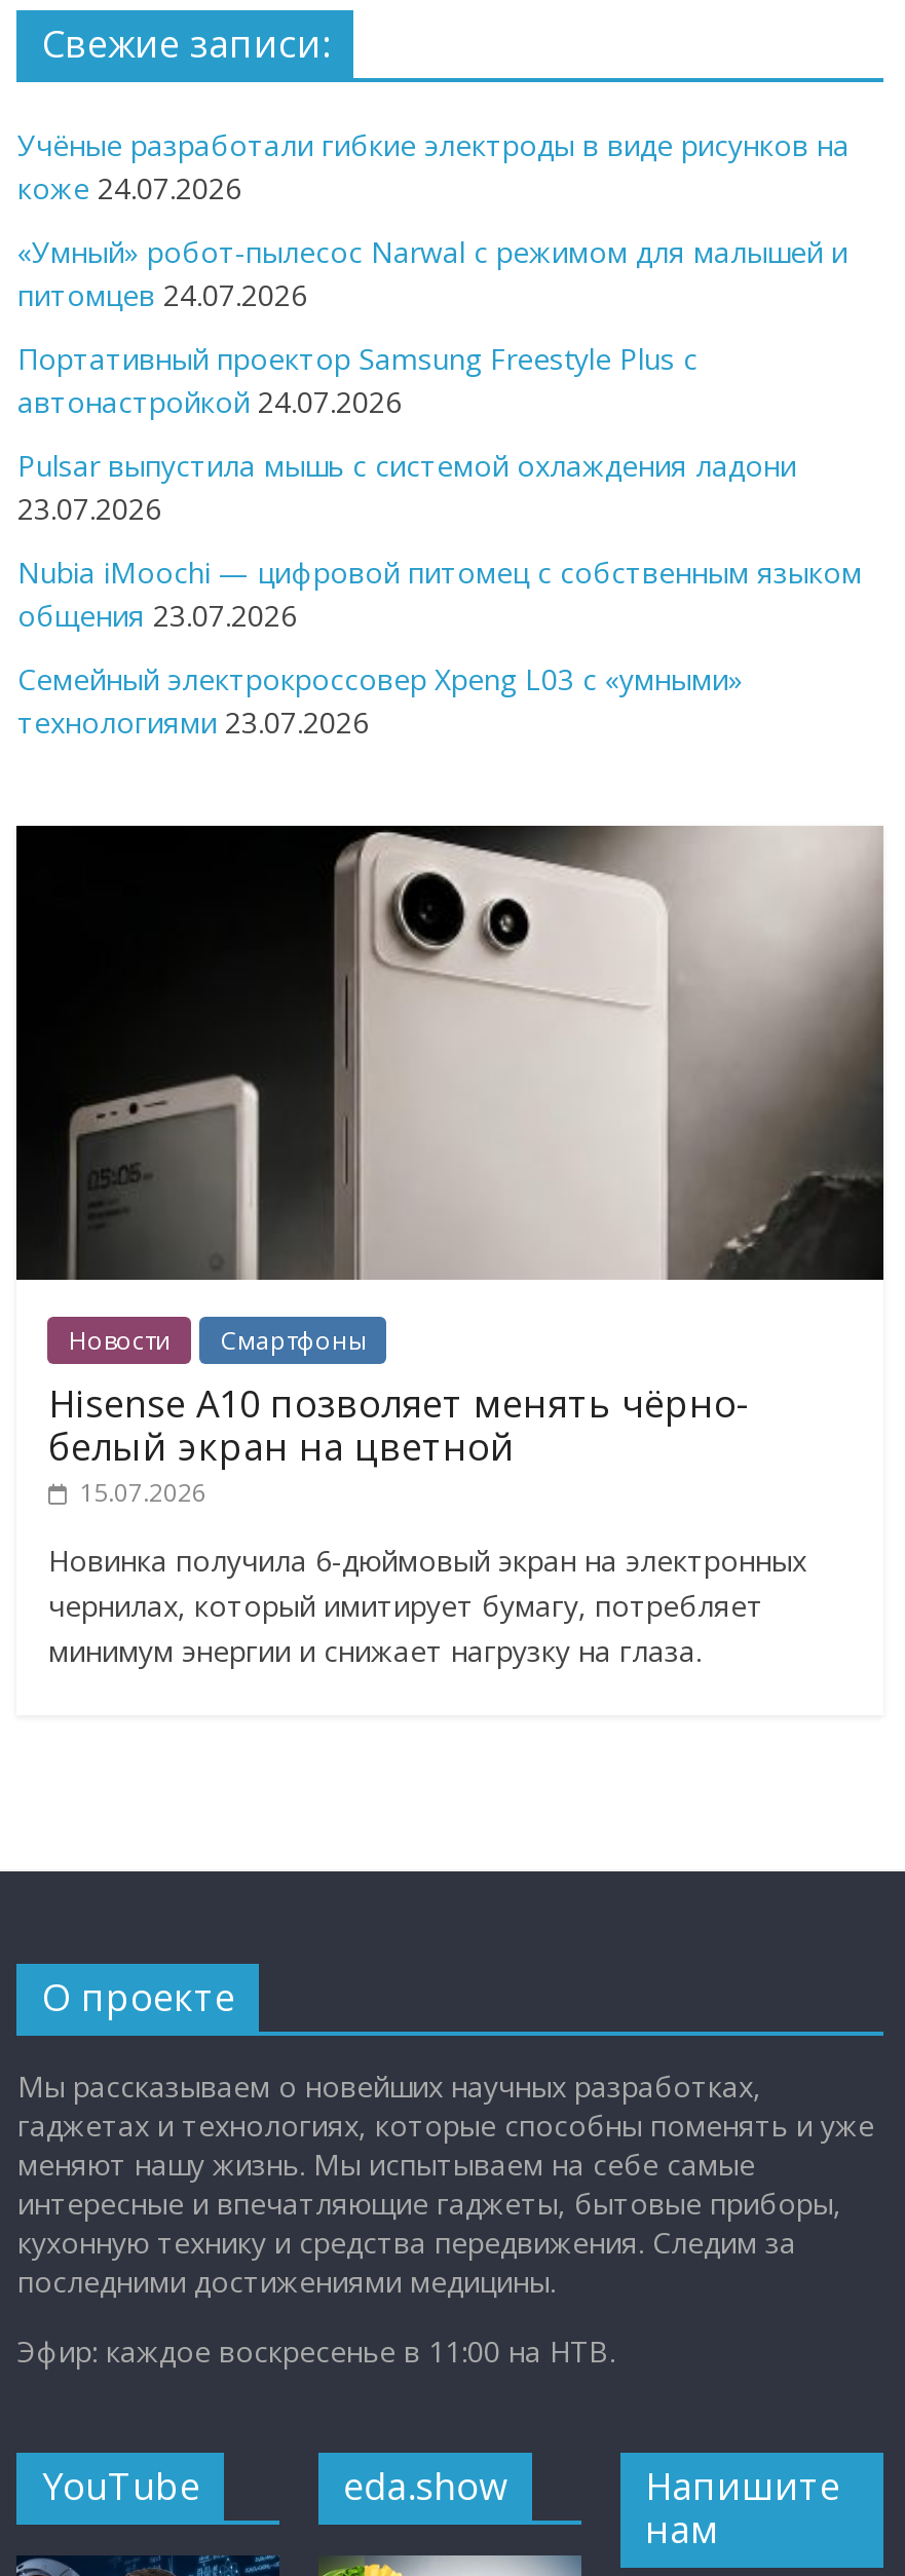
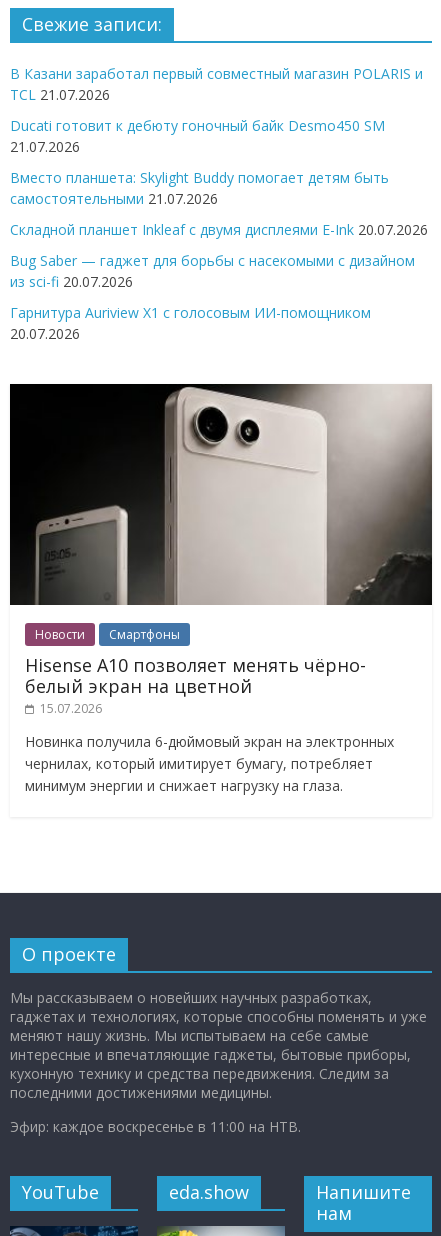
- Учёные разработали гибкие электроды в виде рисунков на
- коже 24.07.2026
+ В Казани заработал первый совместный магазин POLARIS и
+ TCL 21.07.2026

- «Умный» робот-пылесос Narwal с режимом для малышей и
- питомцев 24.07.2026
+ Ducati готовит к дебюту гоночный байк Desmo450 SM
+ 21.07.2026

- Портативный проектор Samsung Freestyle Plus с
- автонастройкой 24.07.2026
+ Вместо планшета: Skylight Buddy помогает детям быть
+ самостоятельными 21.07.2026

- Pulsar выпустила мышь с системой охлаждения ладони
- 23.07.2026
+ Складной планшет Inkleaf с двумя дисплеями E-Ink 20.07.2026

- Nubia iMoochi — цифровой питомец с собственным языком
- общения 23.07.2026
+ Bug Saber — гаджет для борьбы с насекомыми с дизайном
+ из sci-fi 20.07.2026

- Семейный электрокроссовер Xpeng L03 с «умными»
- технологиями 23.07.2026
+ Гарнитура Auriview X1 с голосовым ИИ-помощником
+ 20.07.2026
